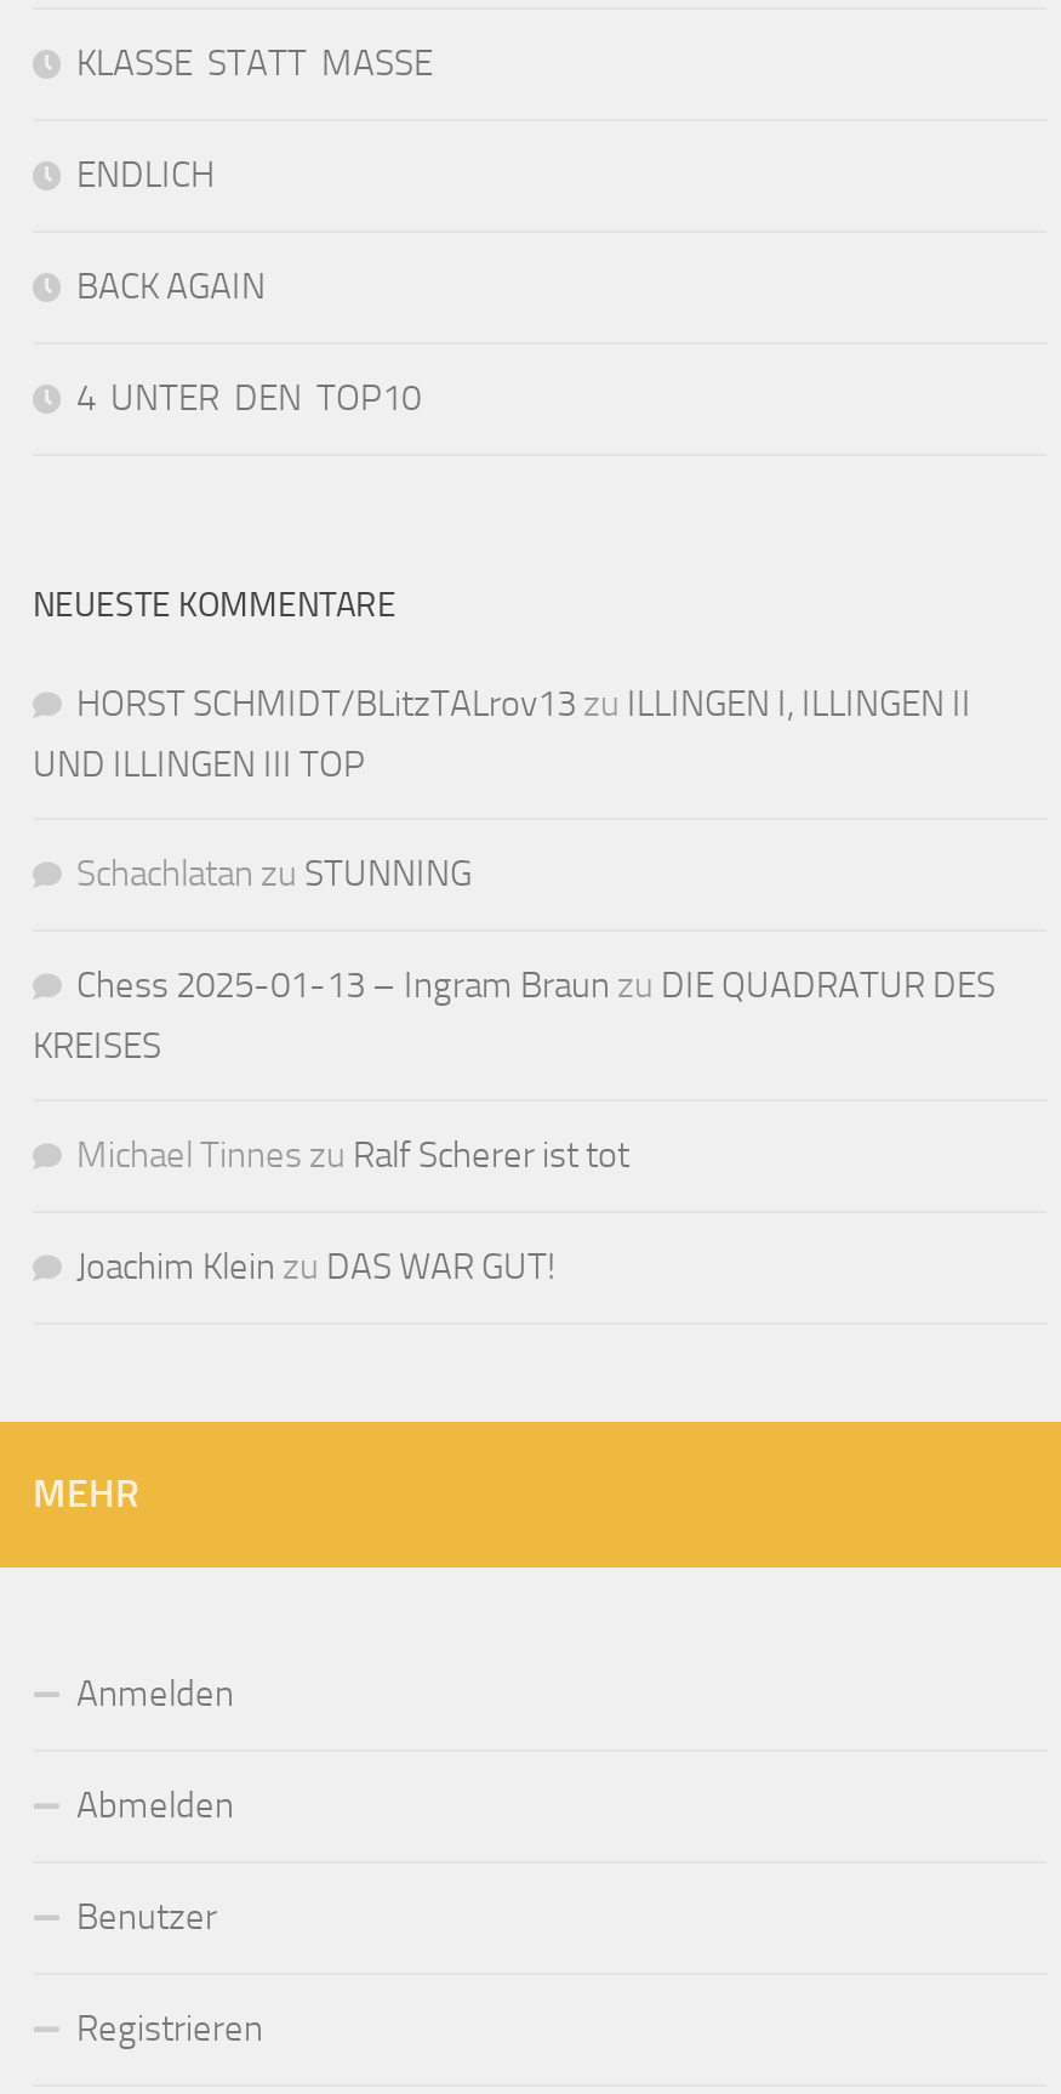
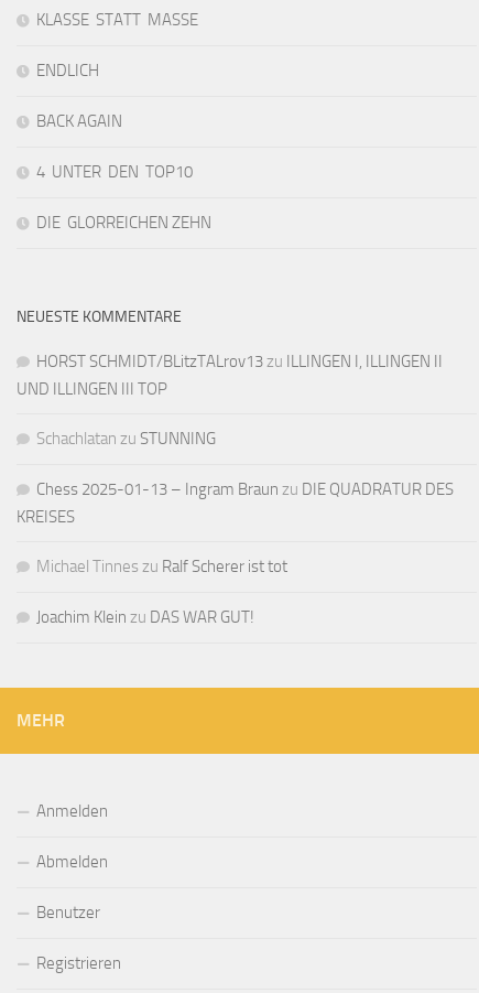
+ DIE GLORREICHEN ZEHN
